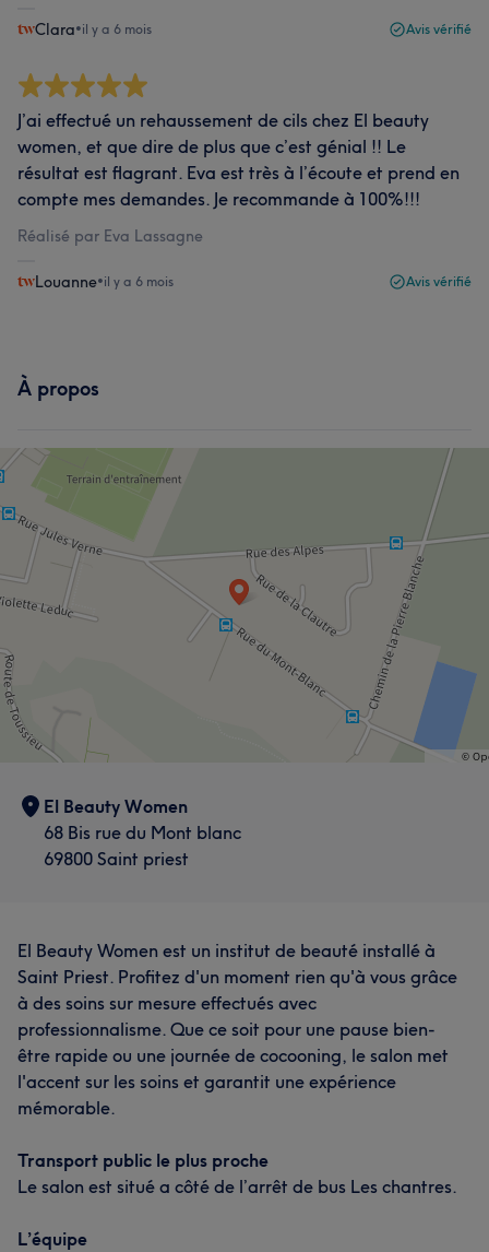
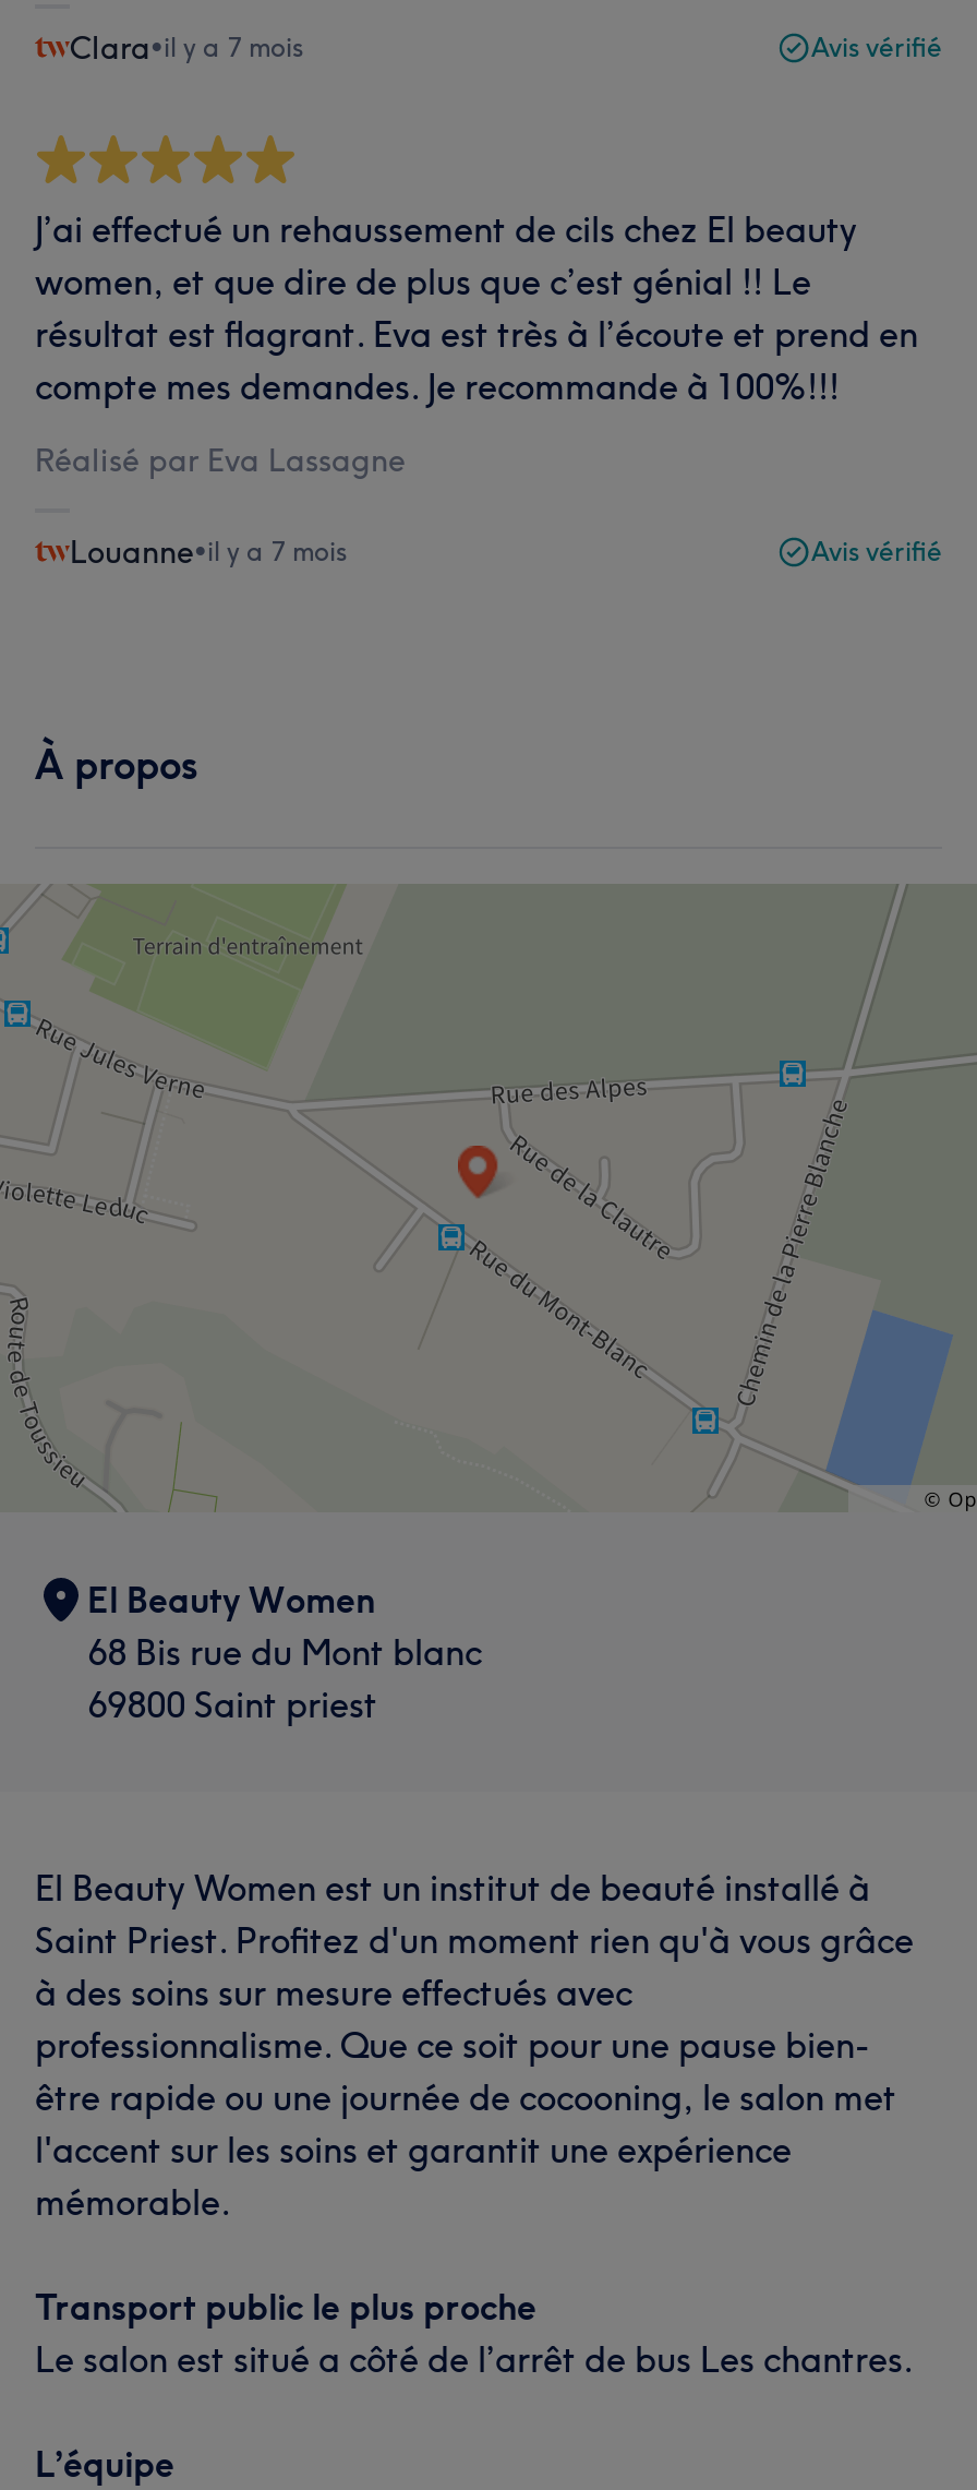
- Clara•il y a 6 mois
+ Clara•il y a 7 mois

- Louanne•il y a 6 mois
+ Louanne•il y a 7 mois
